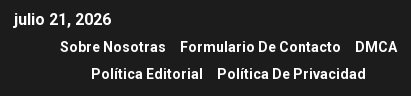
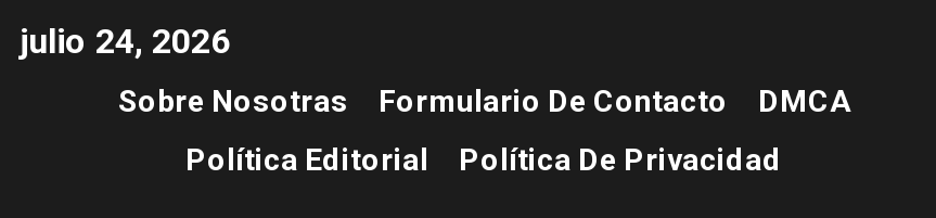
- julio 21, 2026
+ julio 24, 2026
